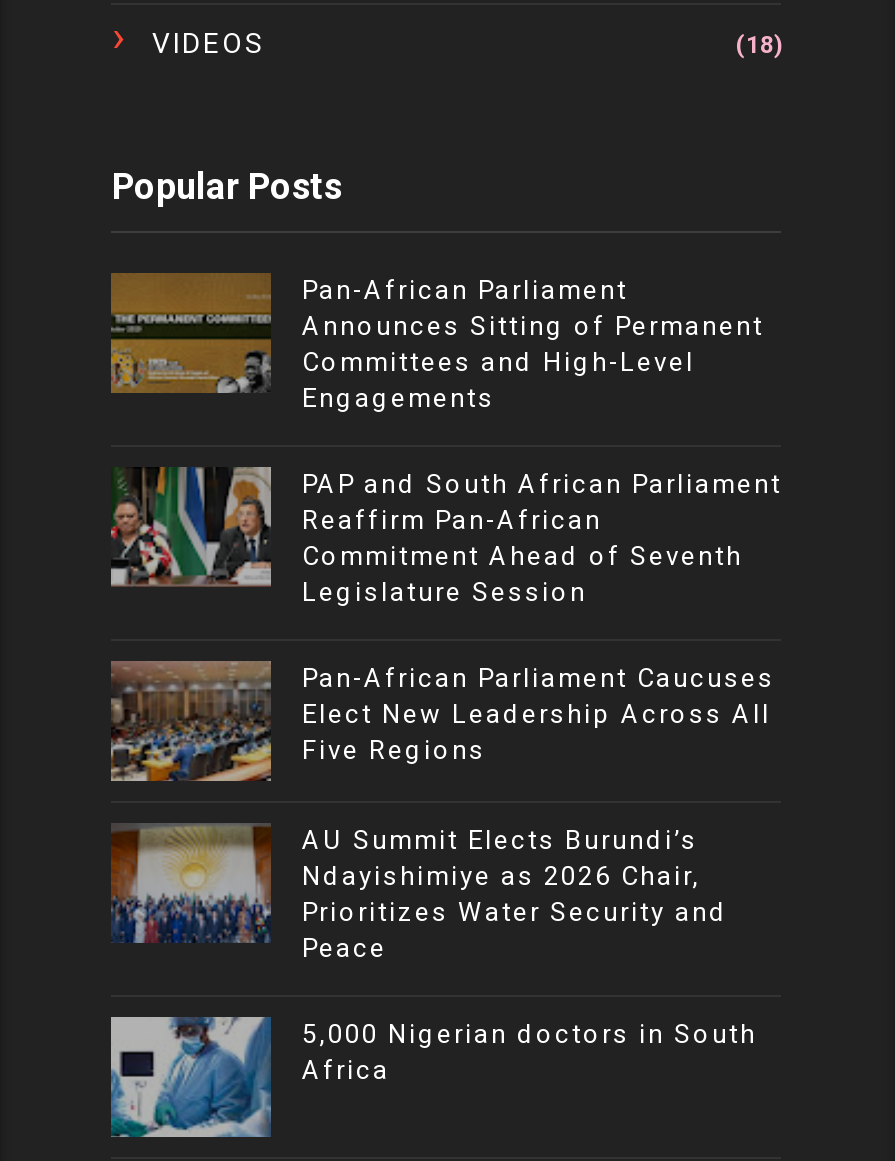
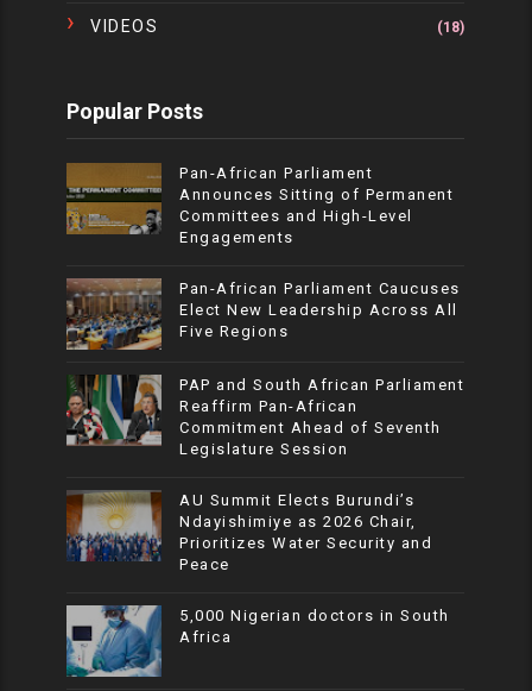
moved down: [image] | PAP and South African Parliament | Reaffirm Pan-African | Commitment Ahead of Seventh | Legislature Session

moved up: [image] | Pan-African Parliament Caucuses | Elect New Leadership Across All | Five Regions
